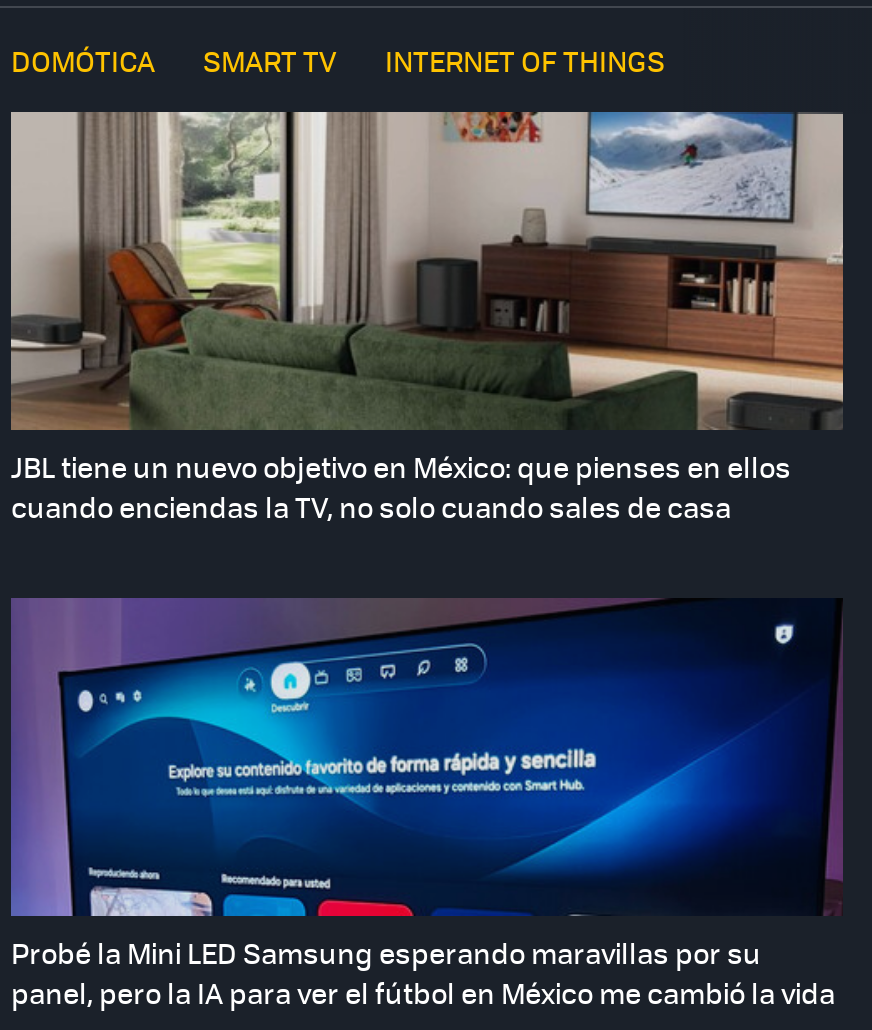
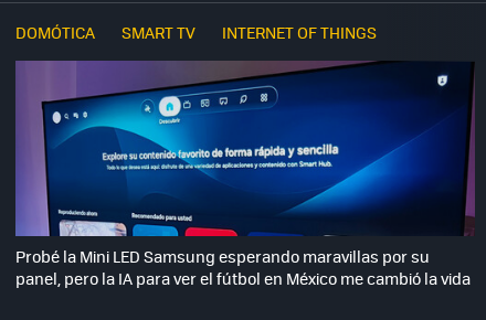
- [image]
- JBL tiene un nuevo objetivo en México: que pienses en ellos
- cuando enciendas la TV, no solo cuando sales de casa
